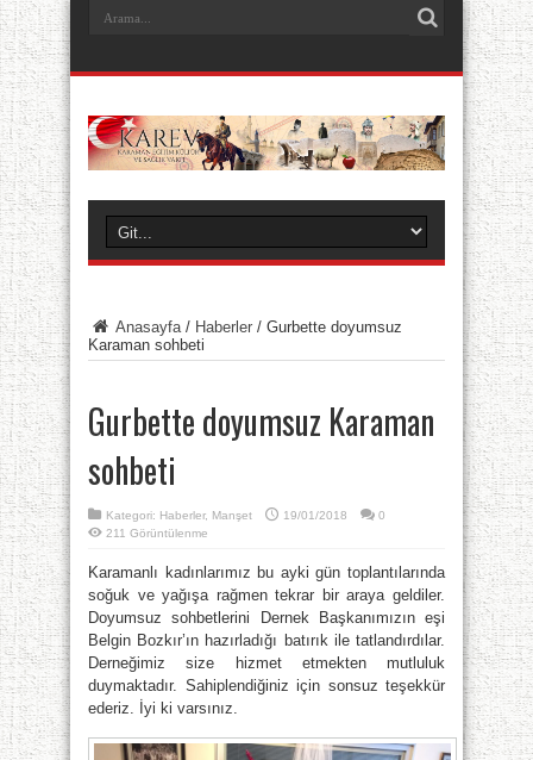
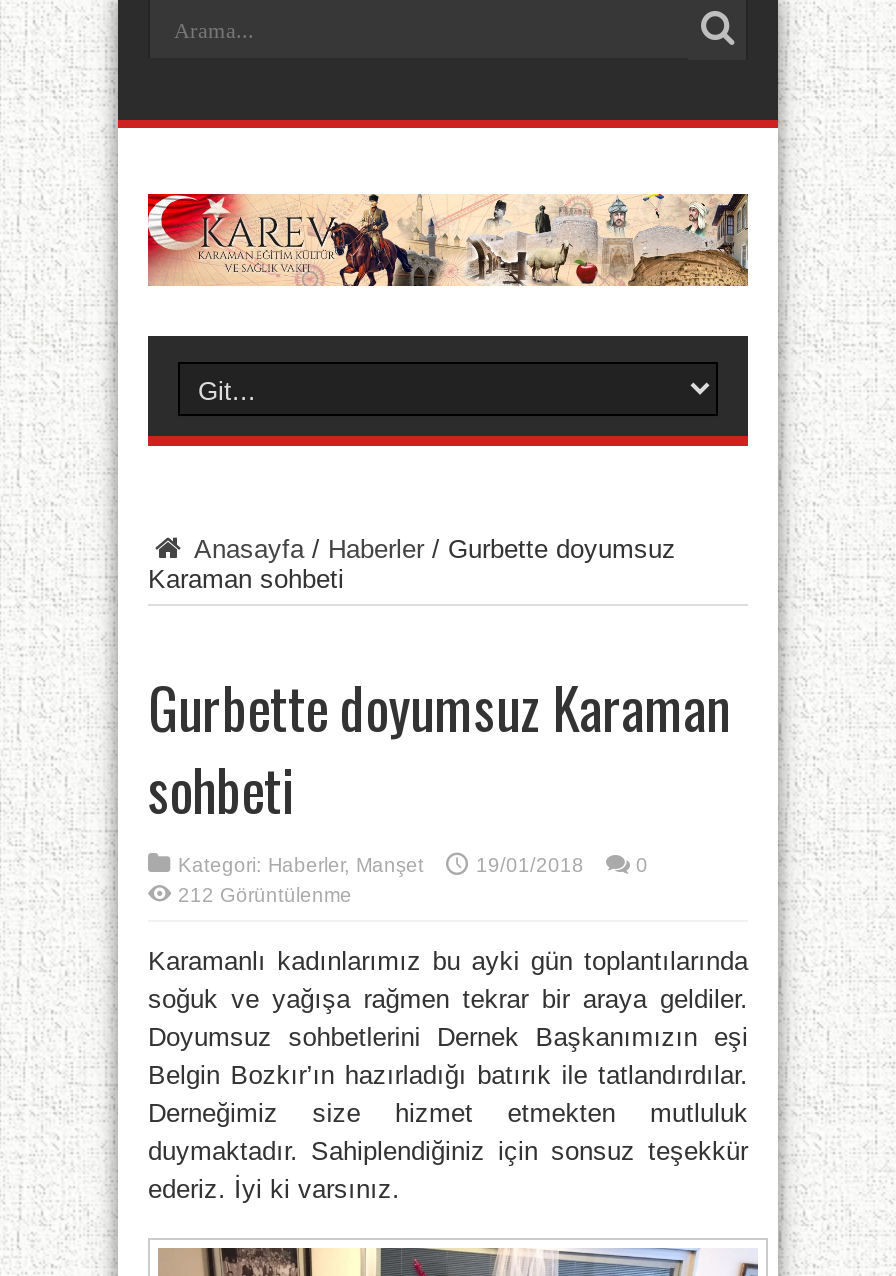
- 211 Görüntülenme
+ 212 Görüntülenme
